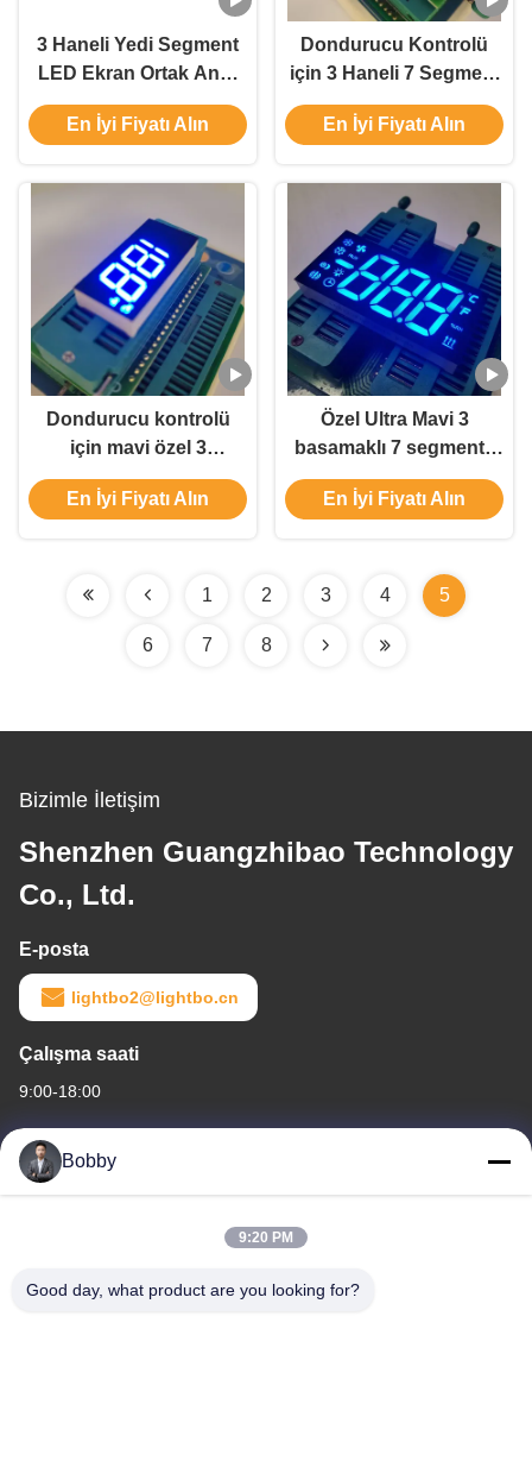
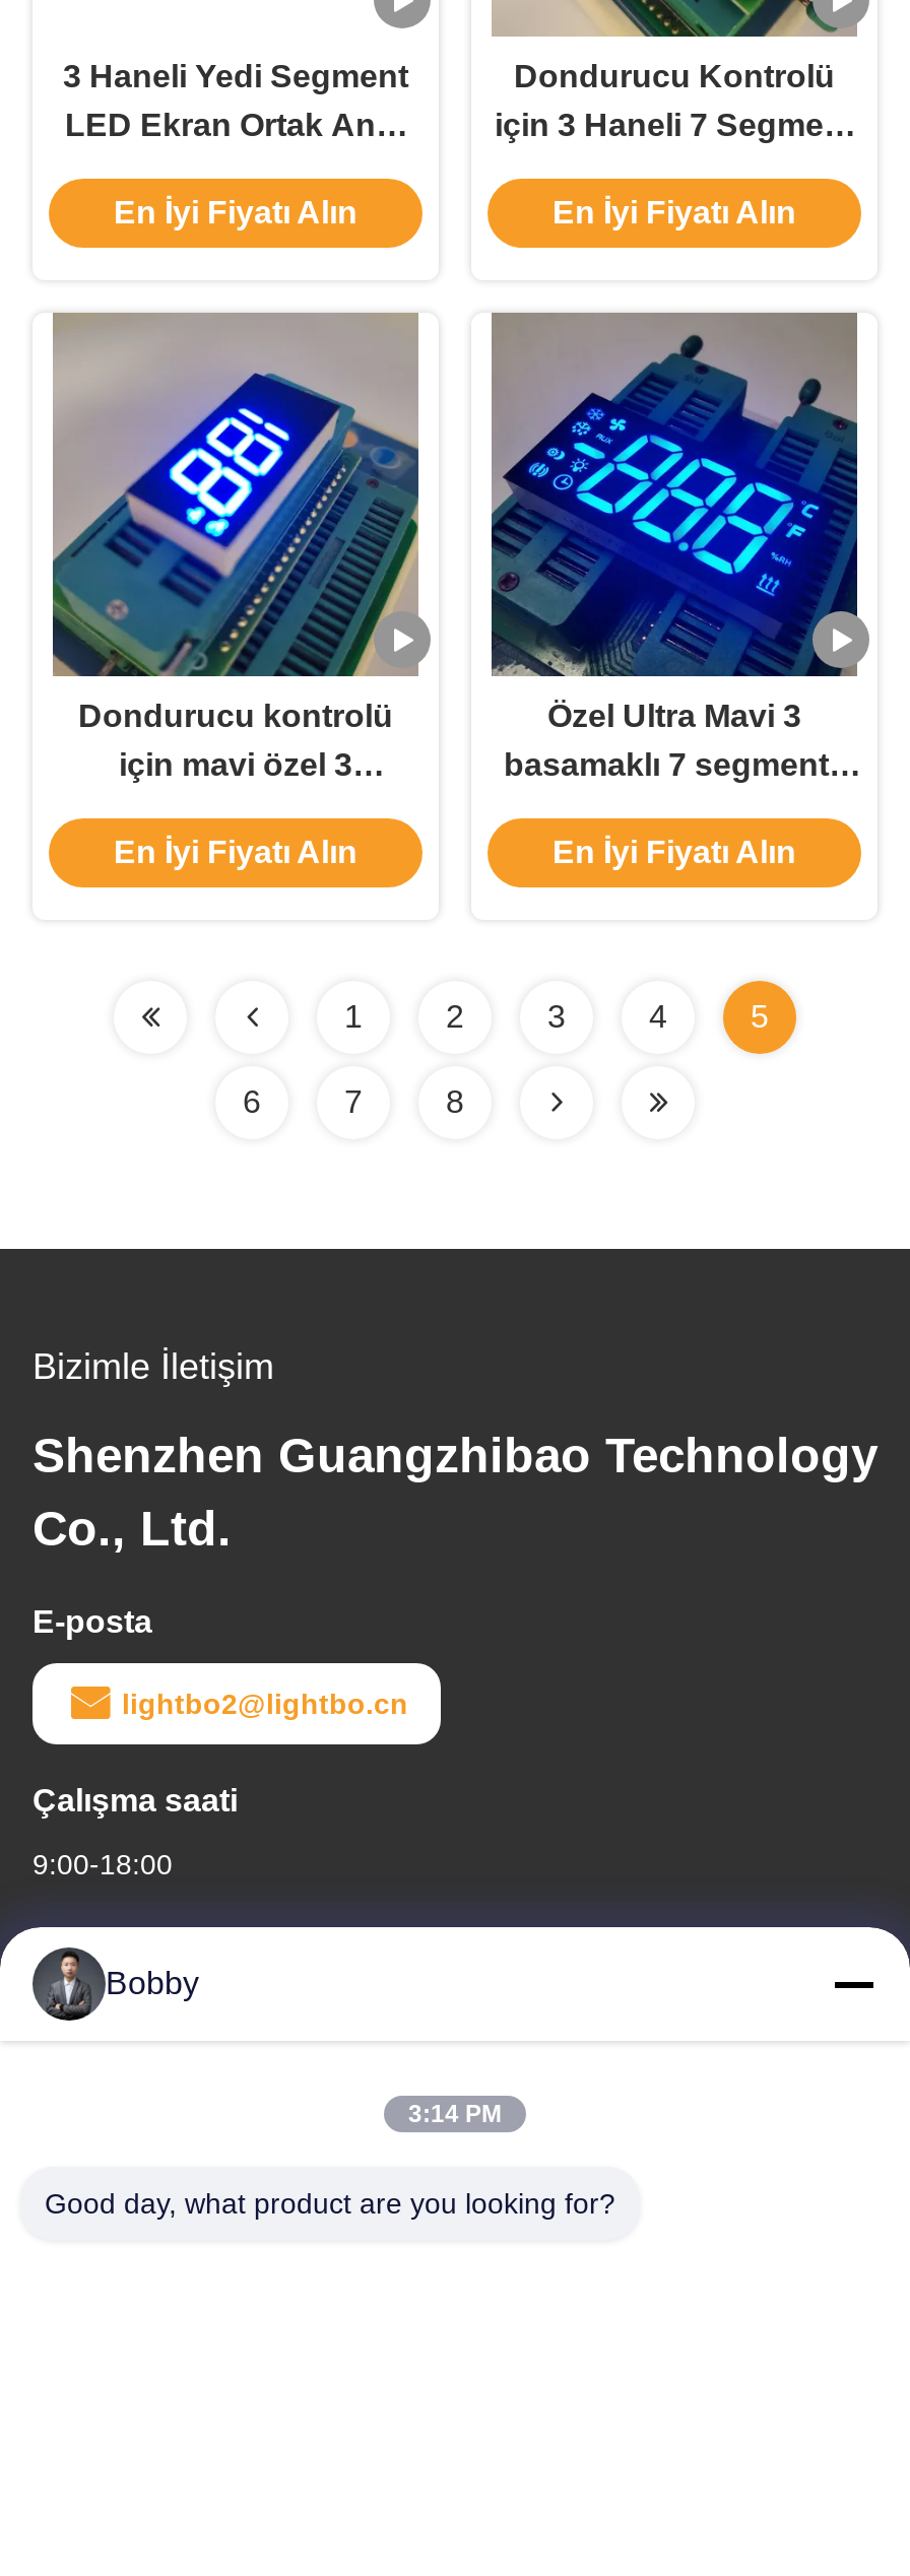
- 9:20 PM
+ 3:14 PM
